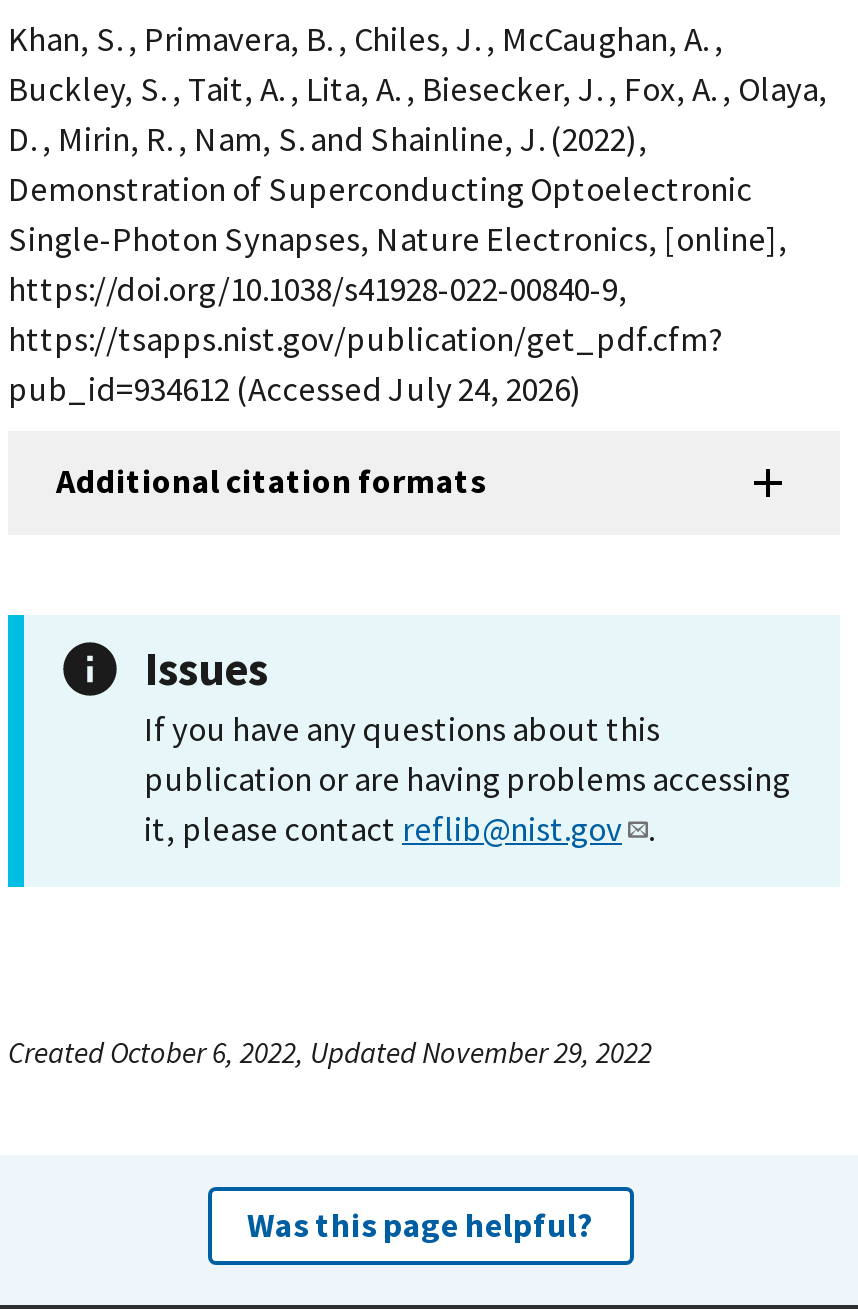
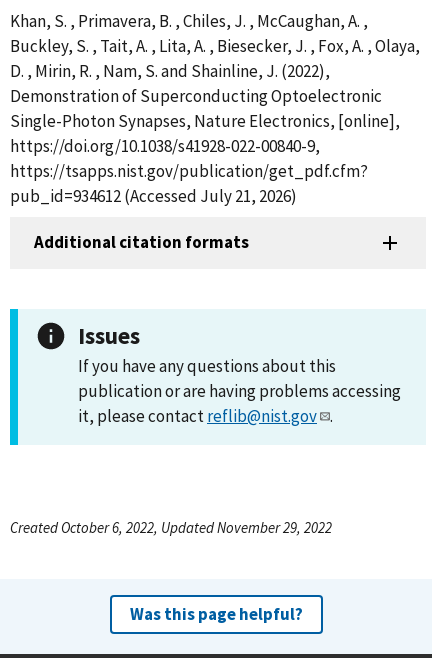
- pub_id=934612 (Accessed July 24, 2026)
+ pub_id=934612 (Accessed July 21, 2026)
